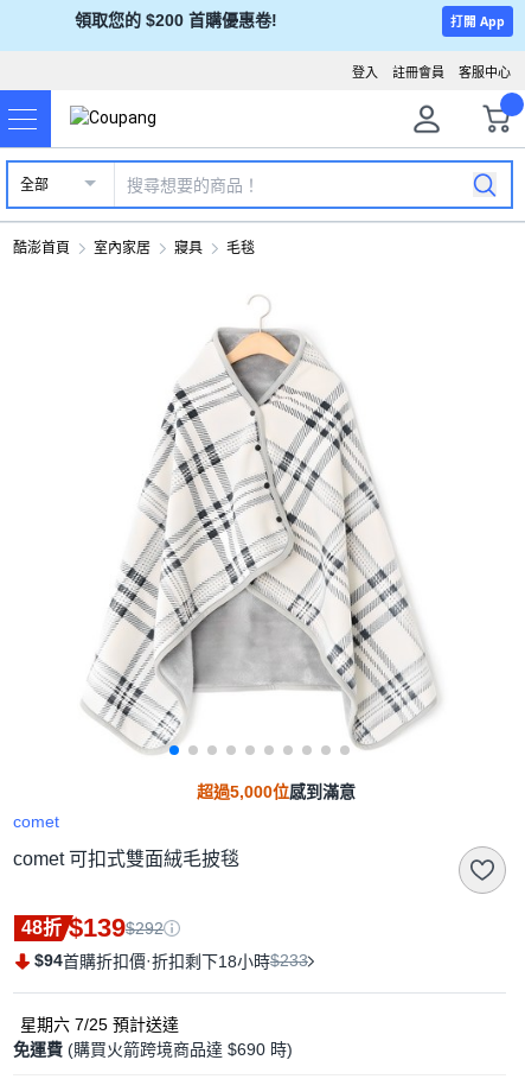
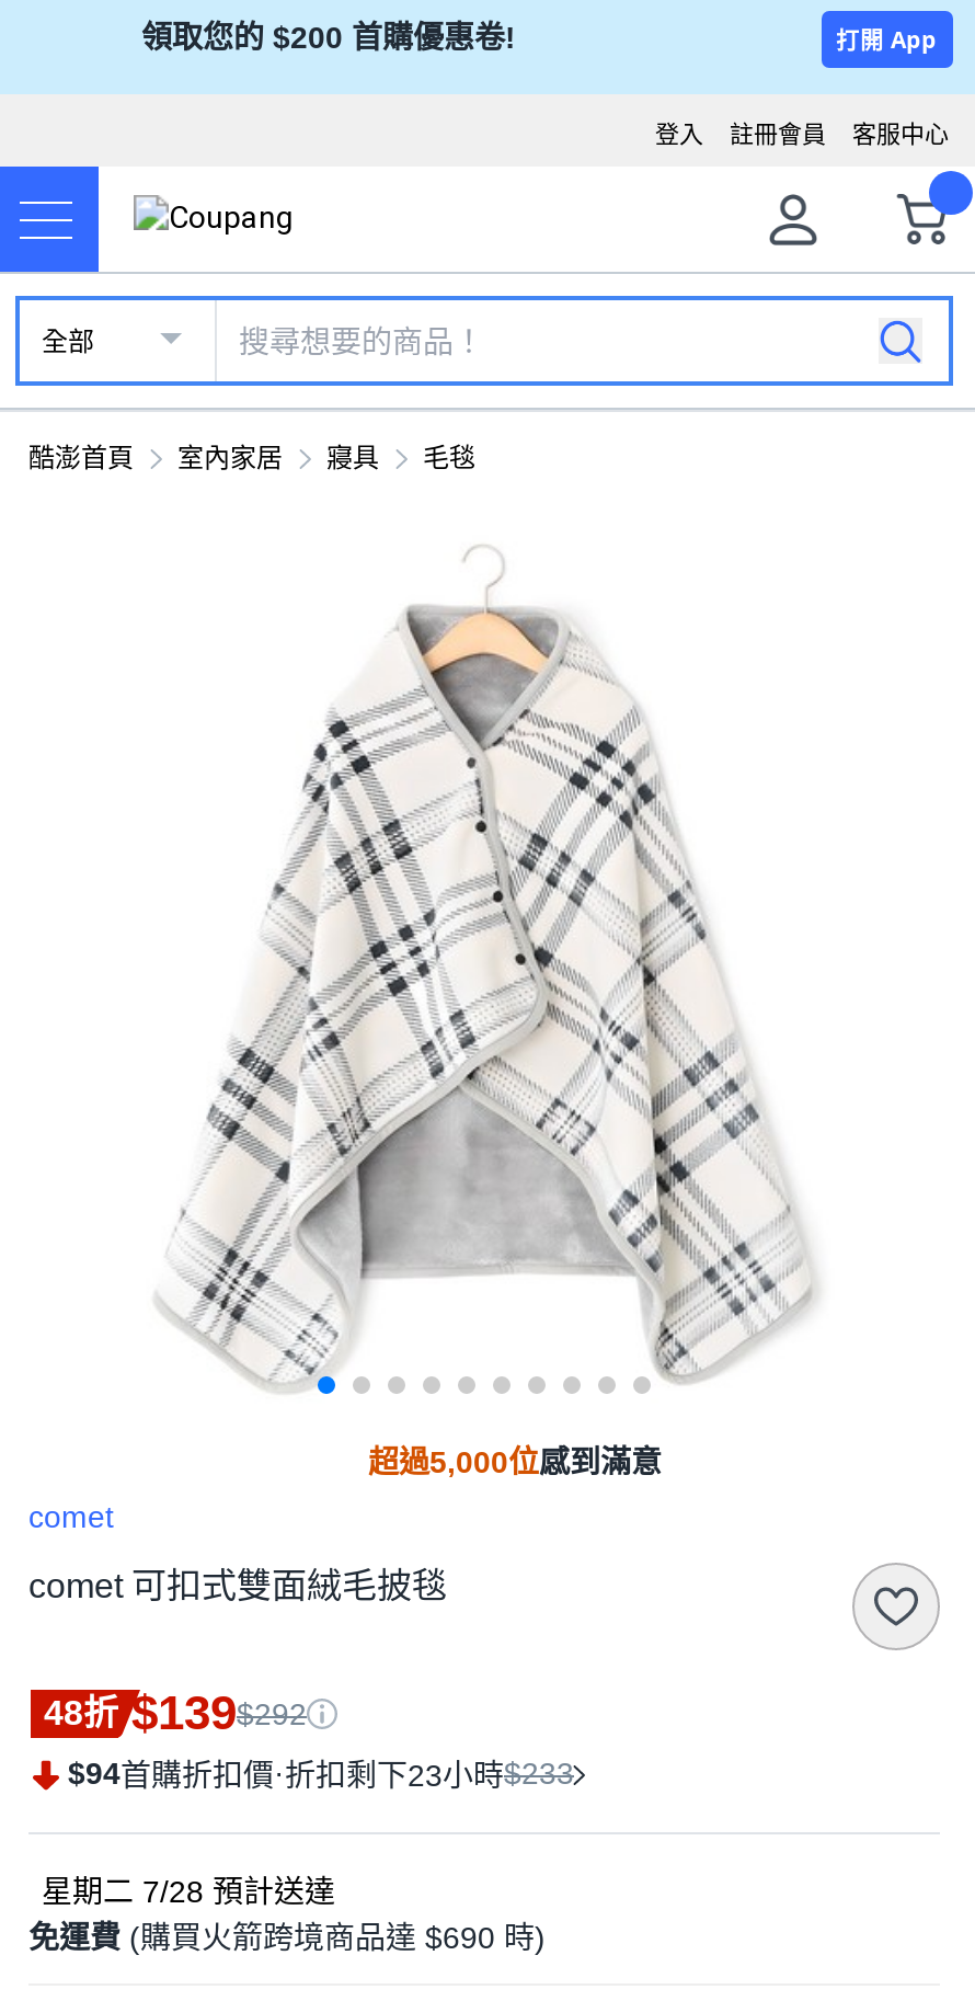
- $94首購折扣價·折扣剩下18小時$233
+ $94首購折扣價·折扣剩下23小時$233

- 星期六 7/25預計送達
+ 星期二 7/28預計送達
